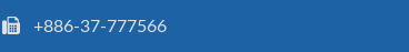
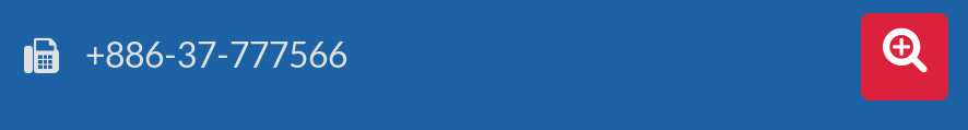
+ [image]
